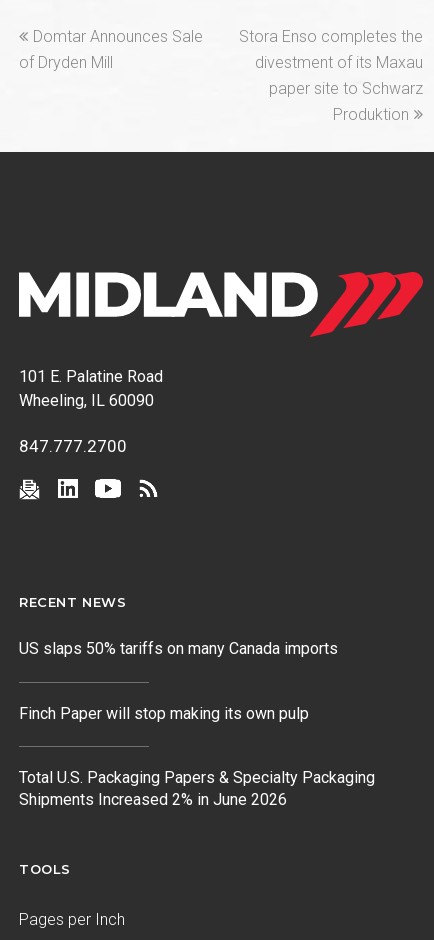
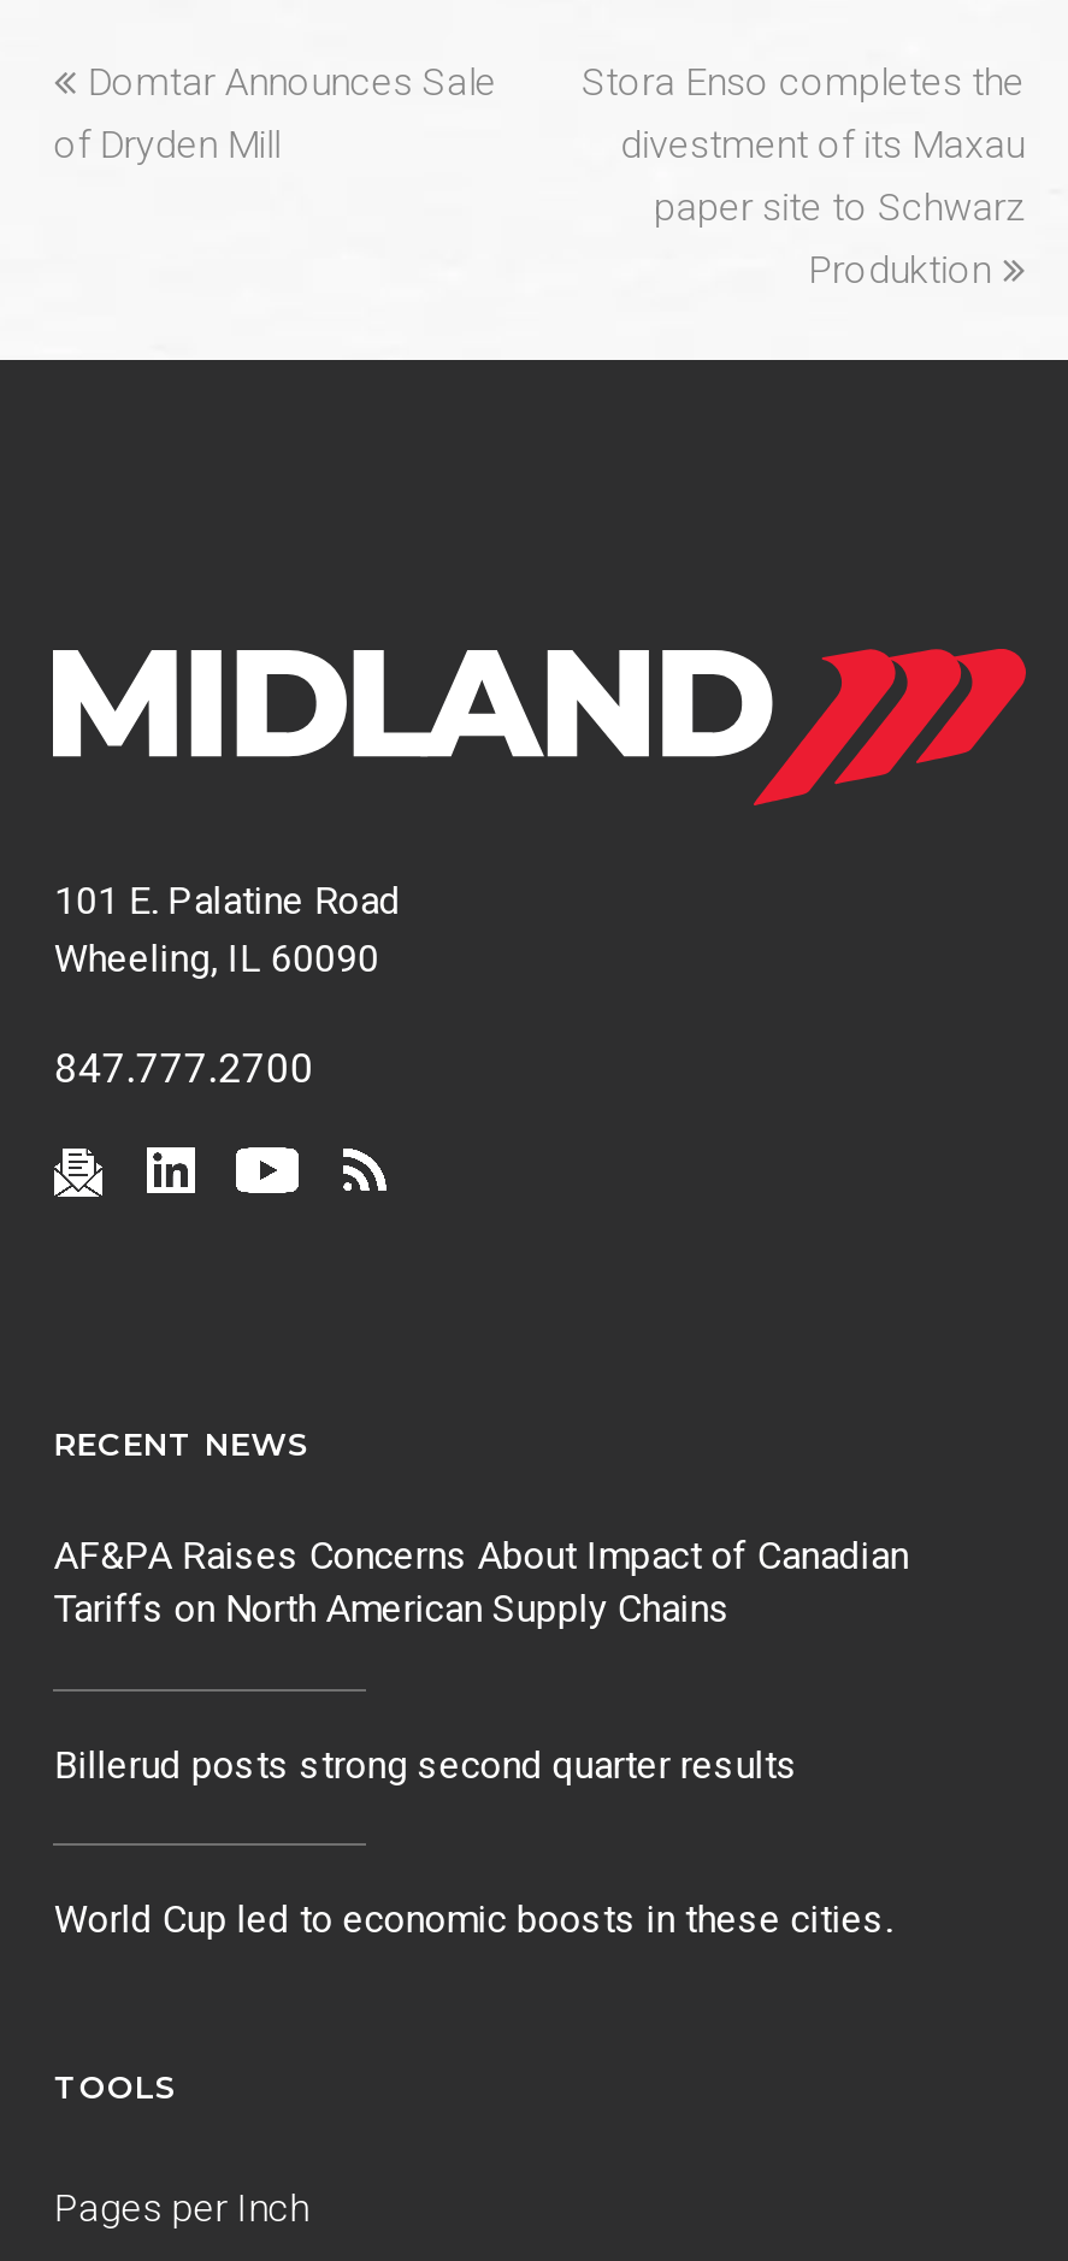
- US slaps 50% tariffs on many Canada imports
+ AF&PA Raises Concerns About Impact of Canadian
+ Tariffs on North American Supply Chains

- Finch Paper will stop making its own pulp
+ Billerud posts strong second quarter results

- Total U.S. Packaging Papers & Specialty Packaging
- Shipments Increased 2% in June 2026
+ World Cup led to economic boosts in these cities.
